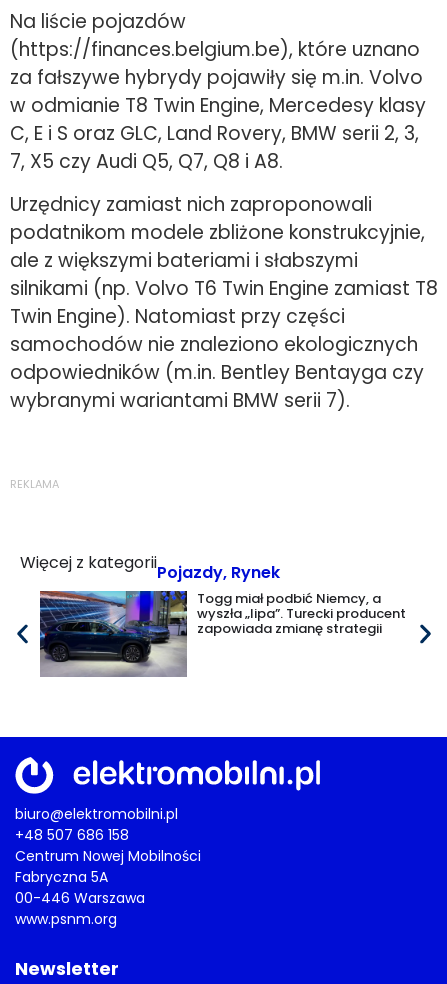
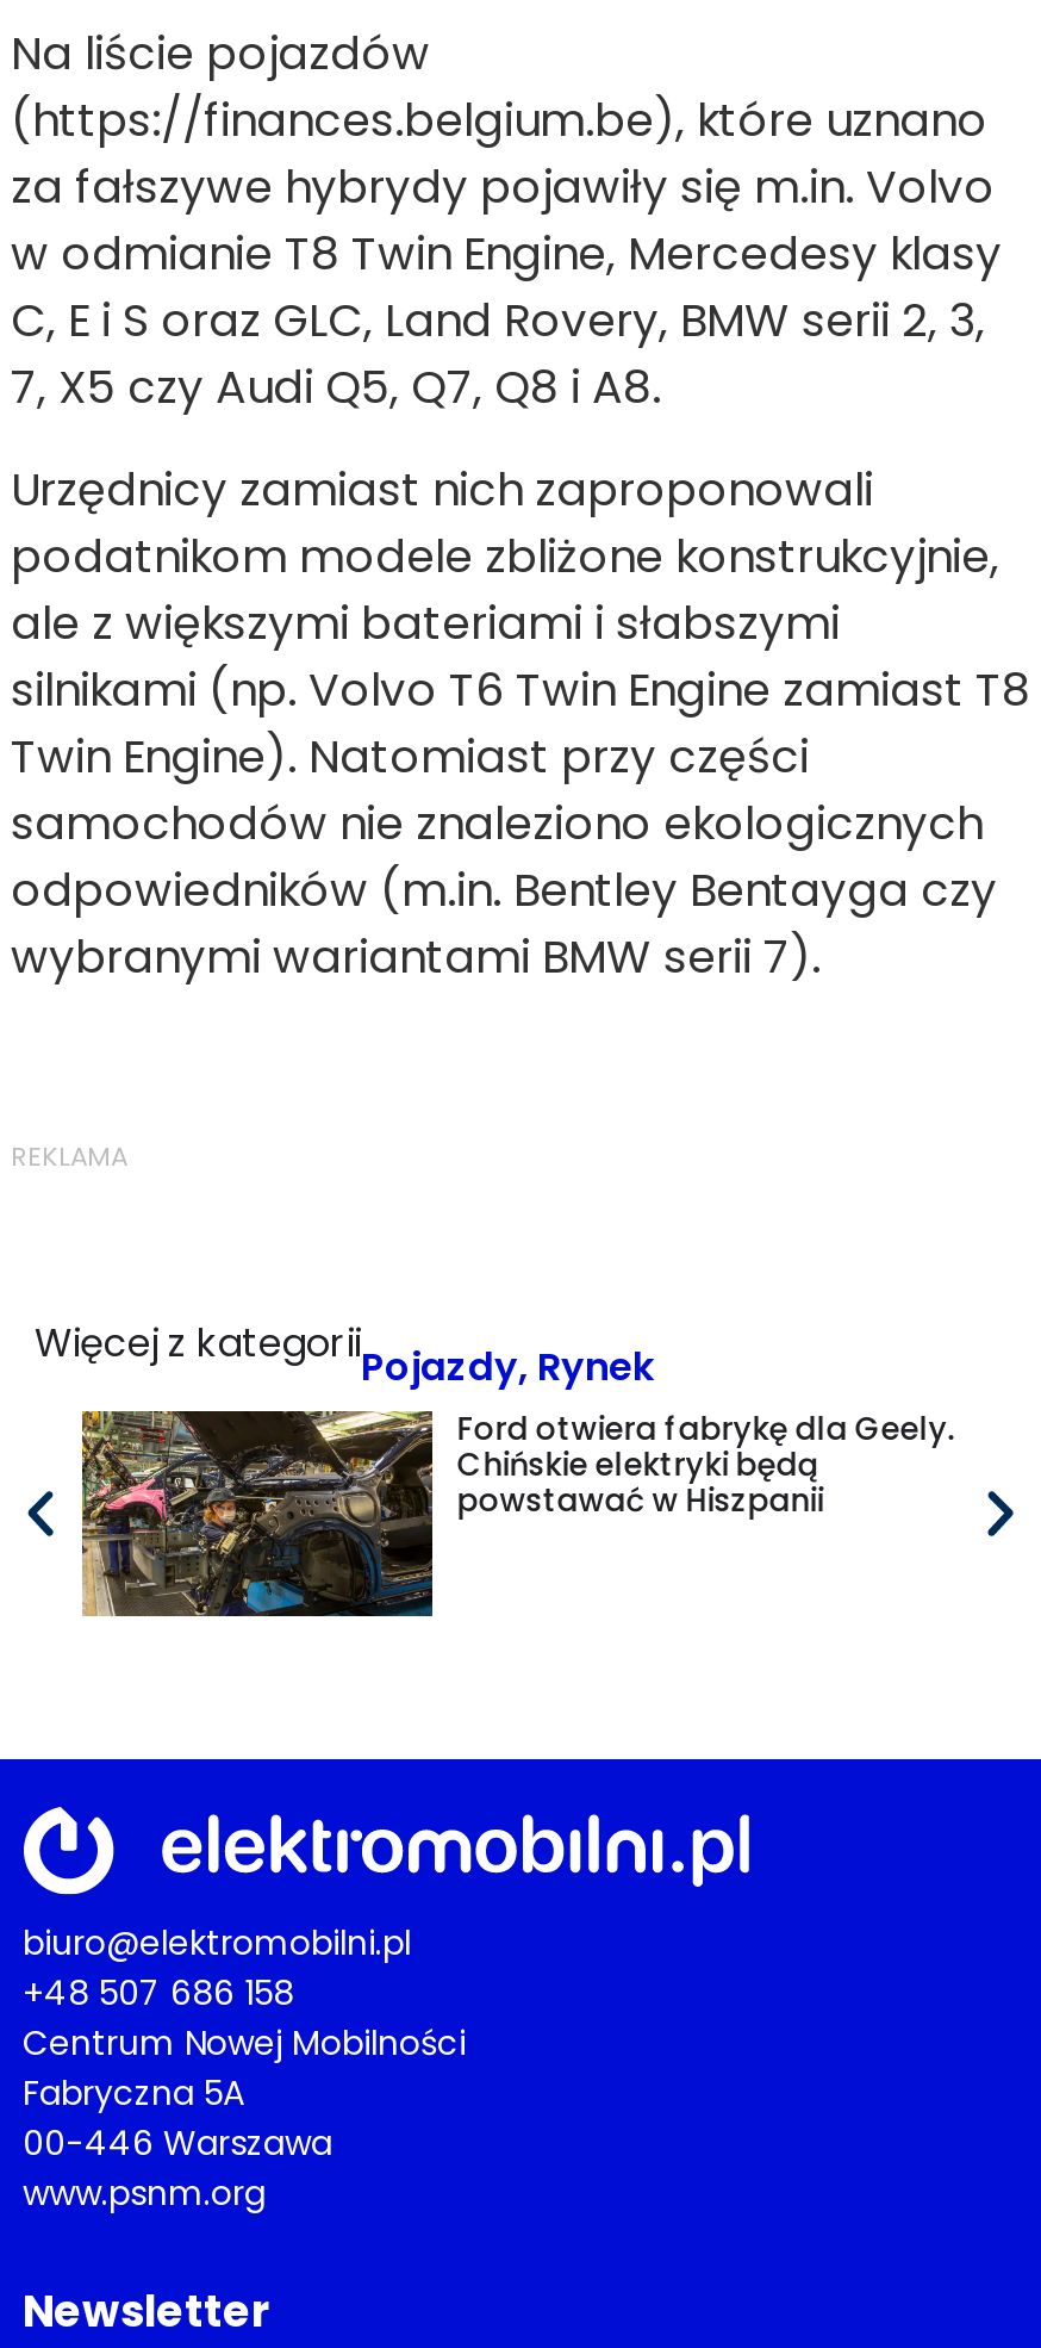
- [image]
- Togg miał podbić Niemcy, a
- wyszła „lipa”. Turecki producent
- zapowiada zmianę strategii
+ [image]
+ Ford otwiera fabrykę dla Geely.
+ Chińskie elektryki będą
+ powstawać w Hiszpanii
